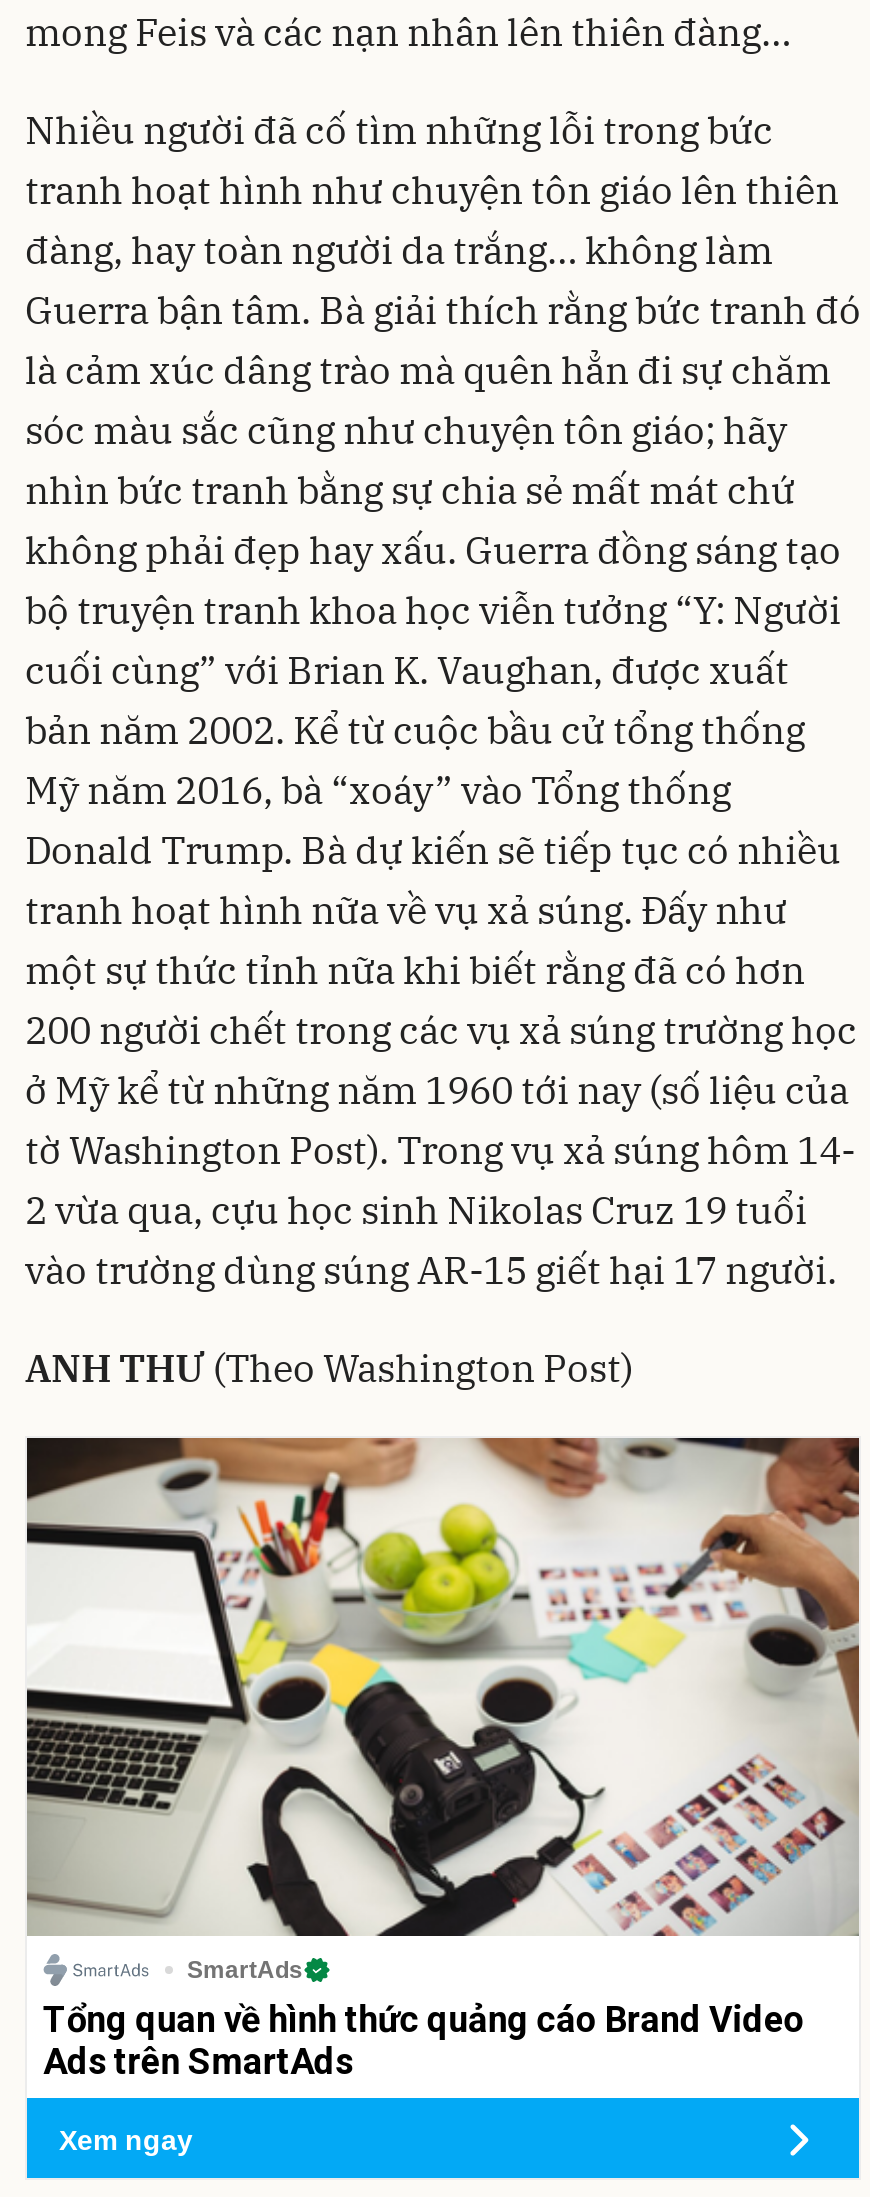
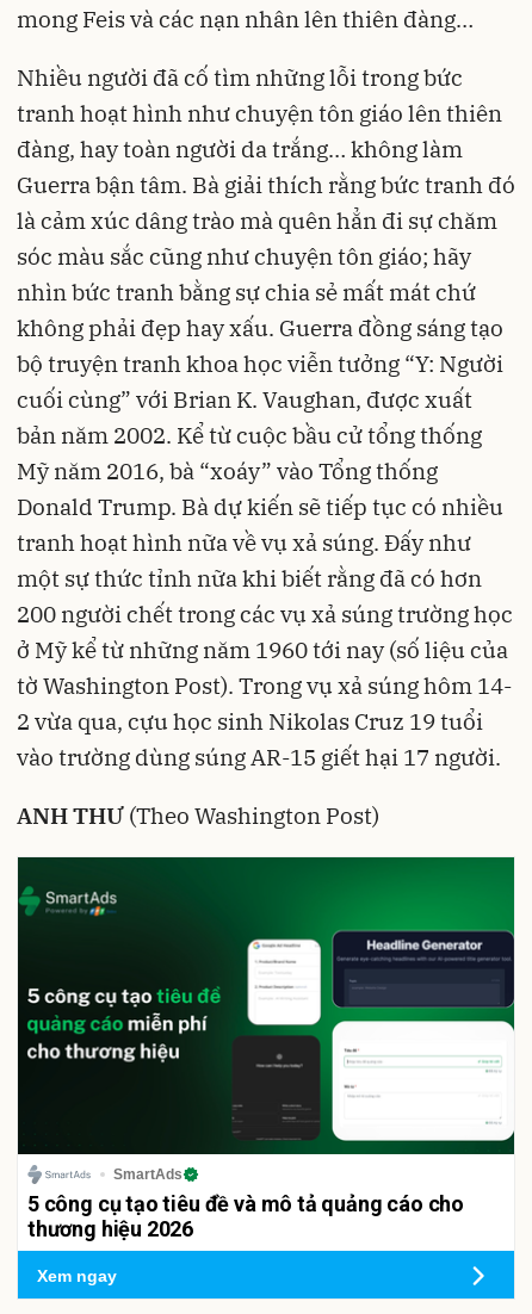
- [image]
- Tổng quan về hình thức quảng cáo Brand Video
- Ads trên SmartAds
+ [image]
+ 5 công cụ tạo tiêu đề và mô tả quảng cáo cho
+ thương hiệu 2026
